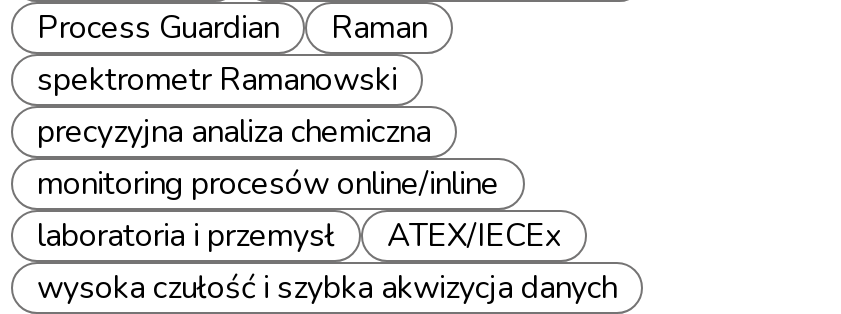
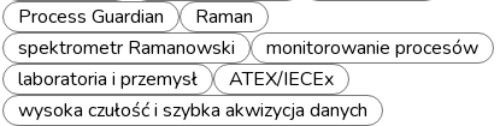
- precyzyjna analiza chemiczna
- monitoring procesów online/inline
+ monitorowanie procesów
